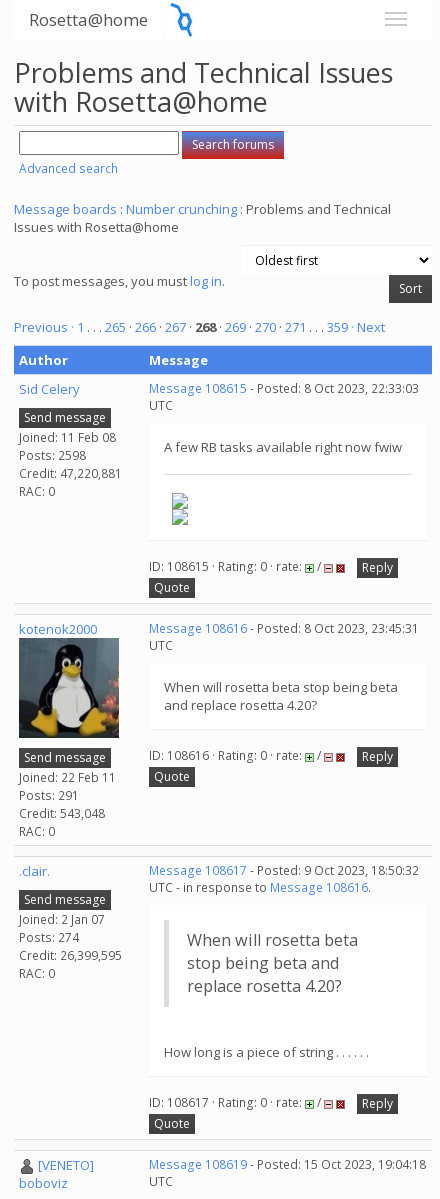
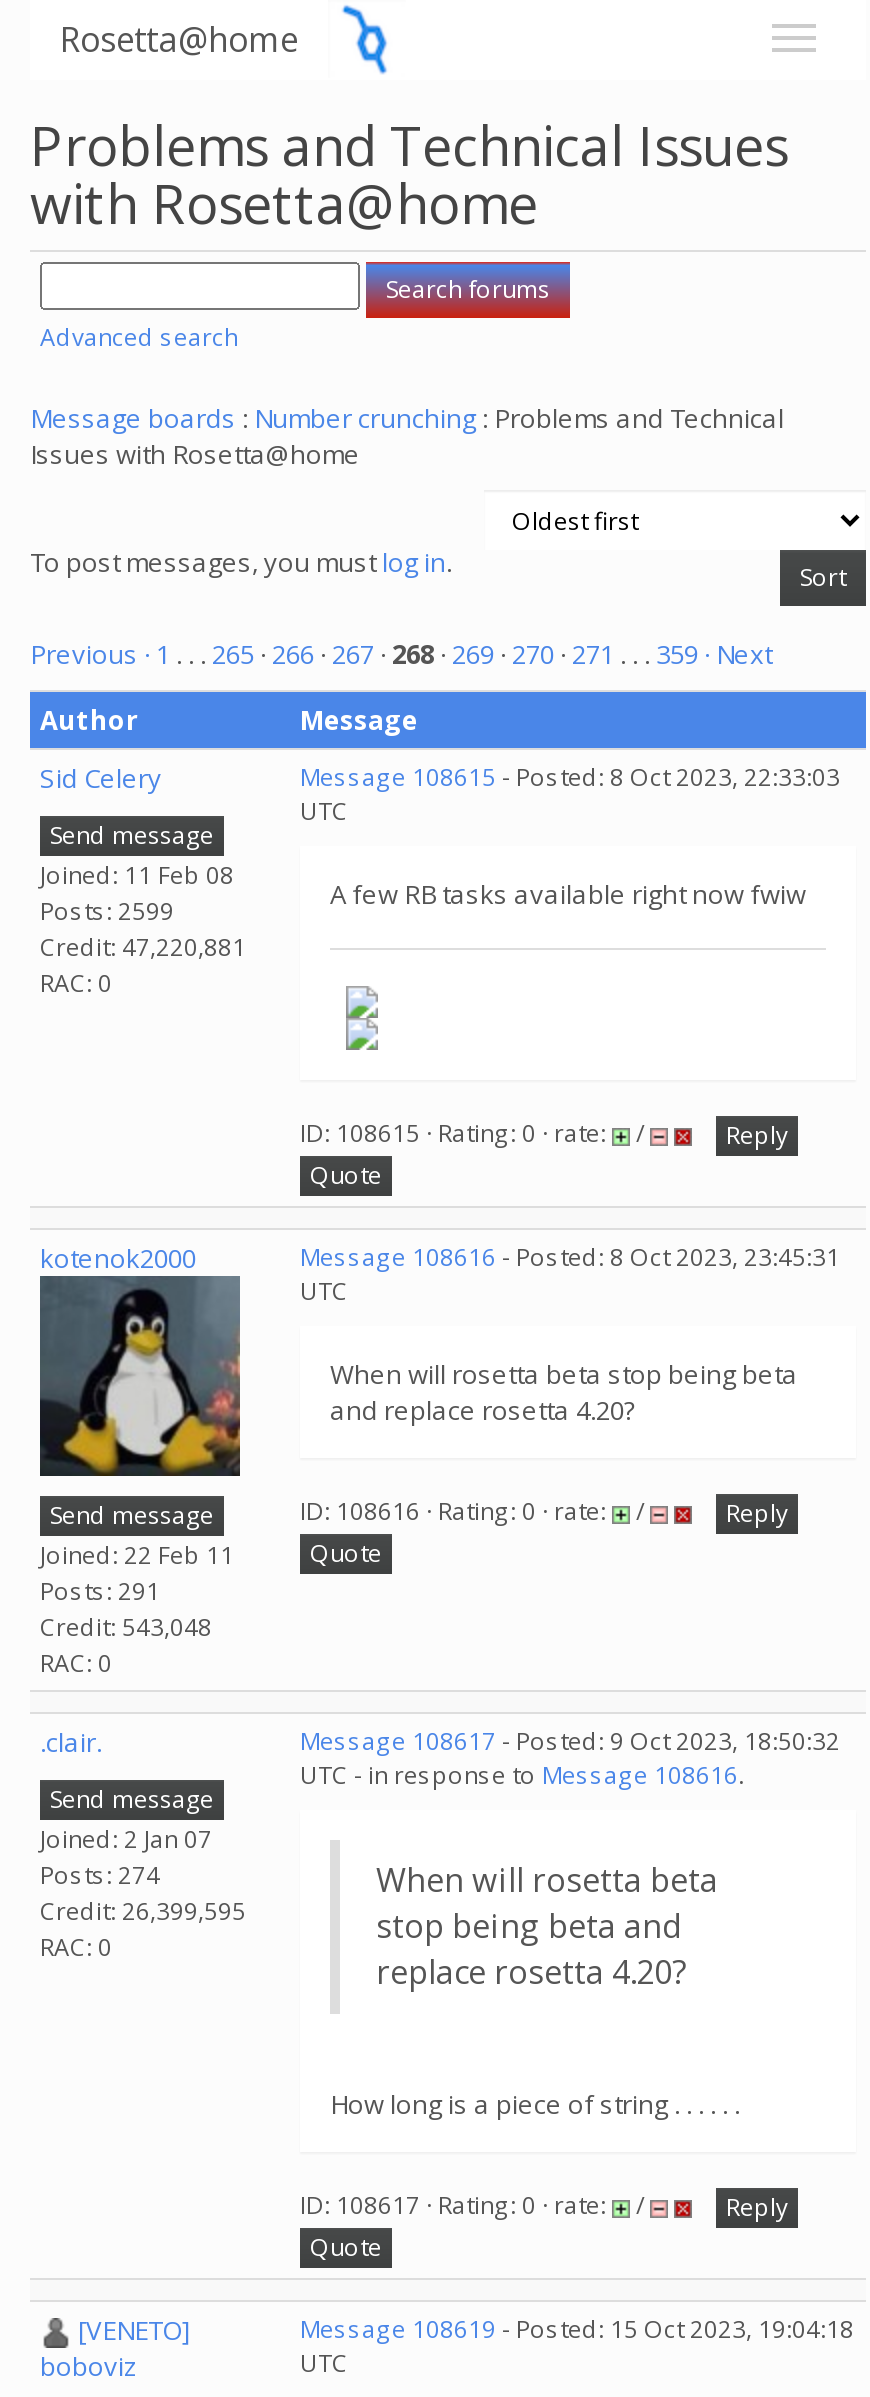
- Posts: 2598
+ Posts: 2599
